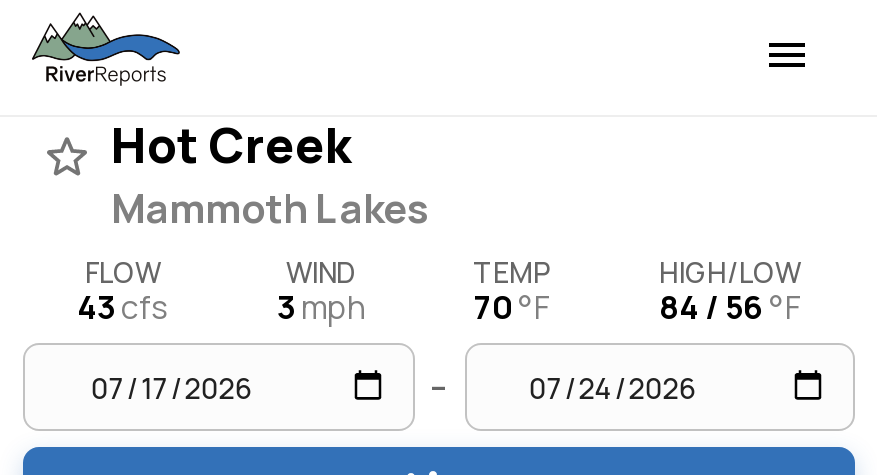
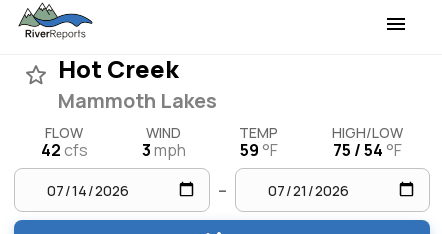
- 43 cfs
+ 42 cfs

- 70 °F
+ 59 °F

- 84 / 56 °F
+ 75 / 54 °F
